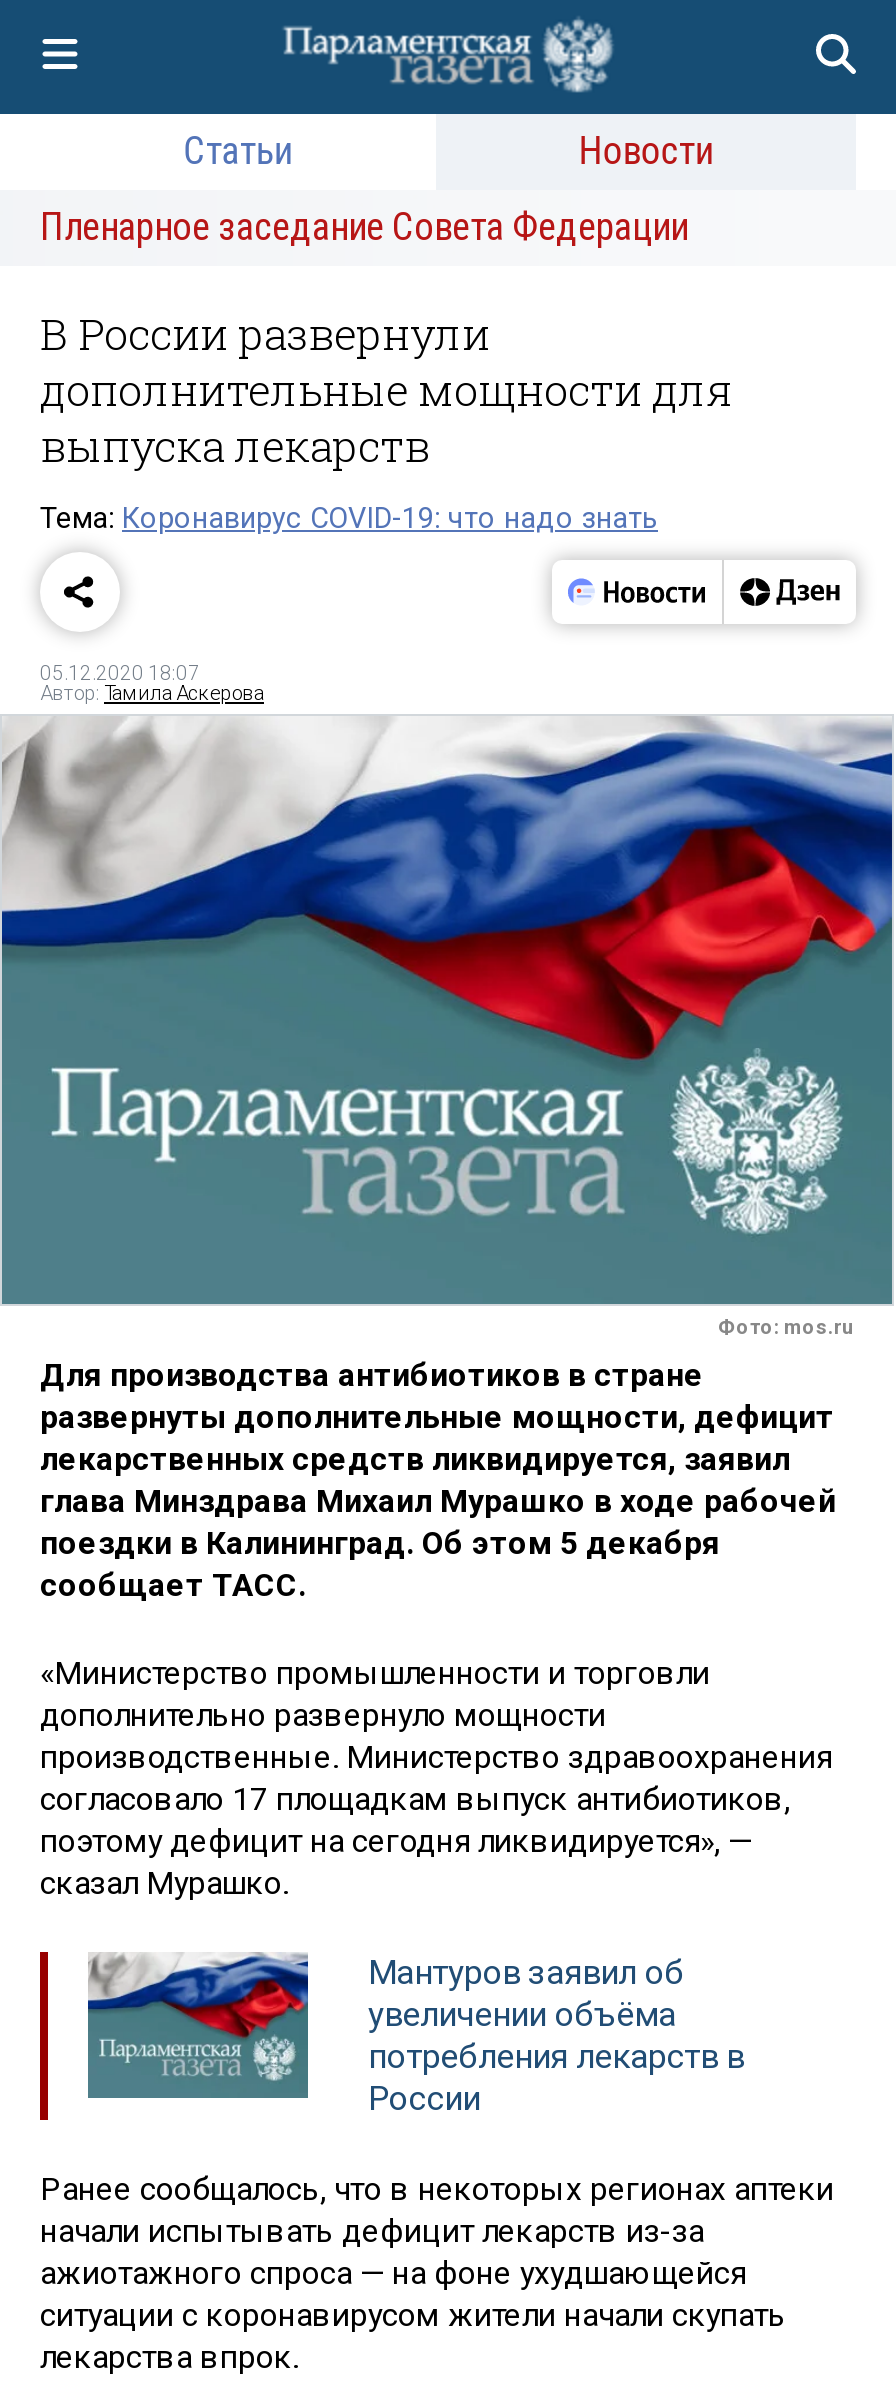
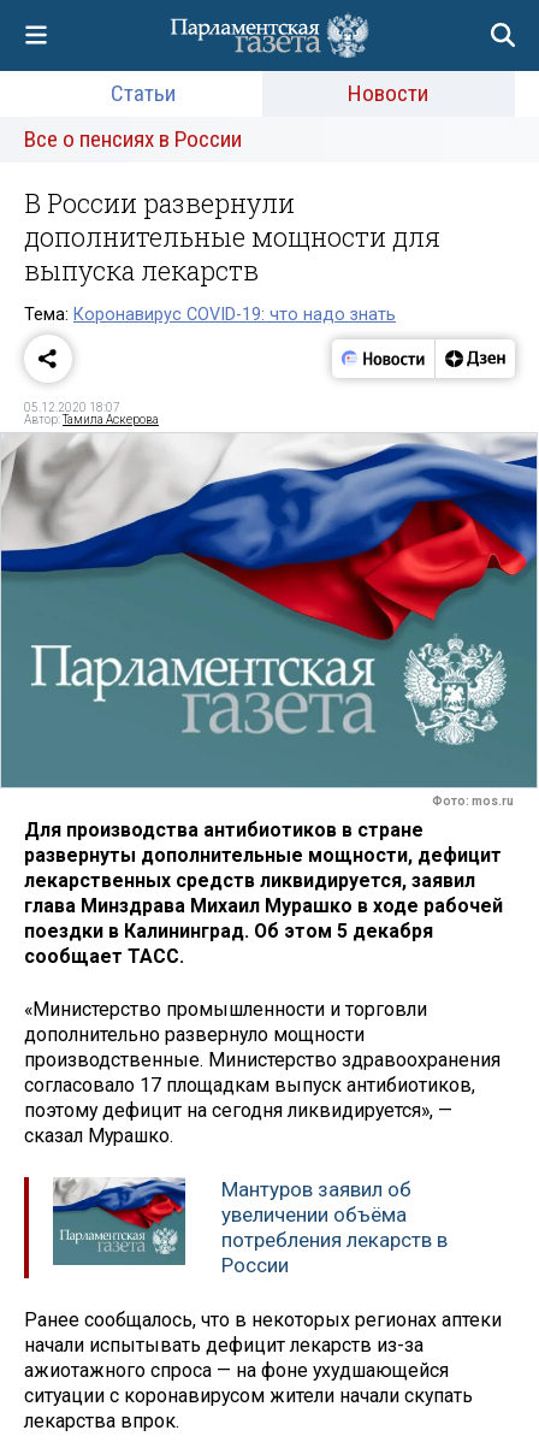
- Пленарное заседание Совета Федерации
+ Все о пенсиях в России
